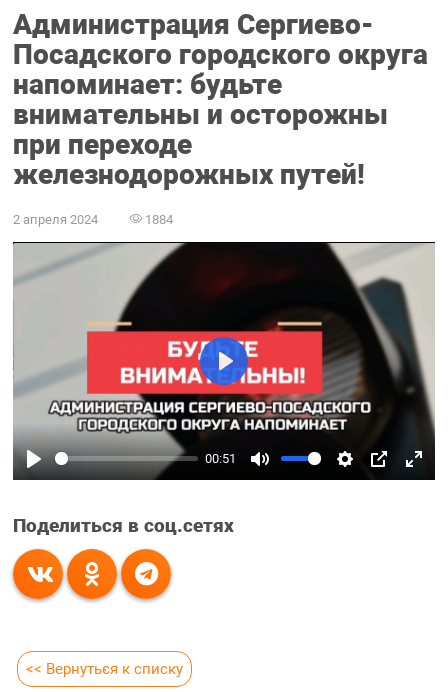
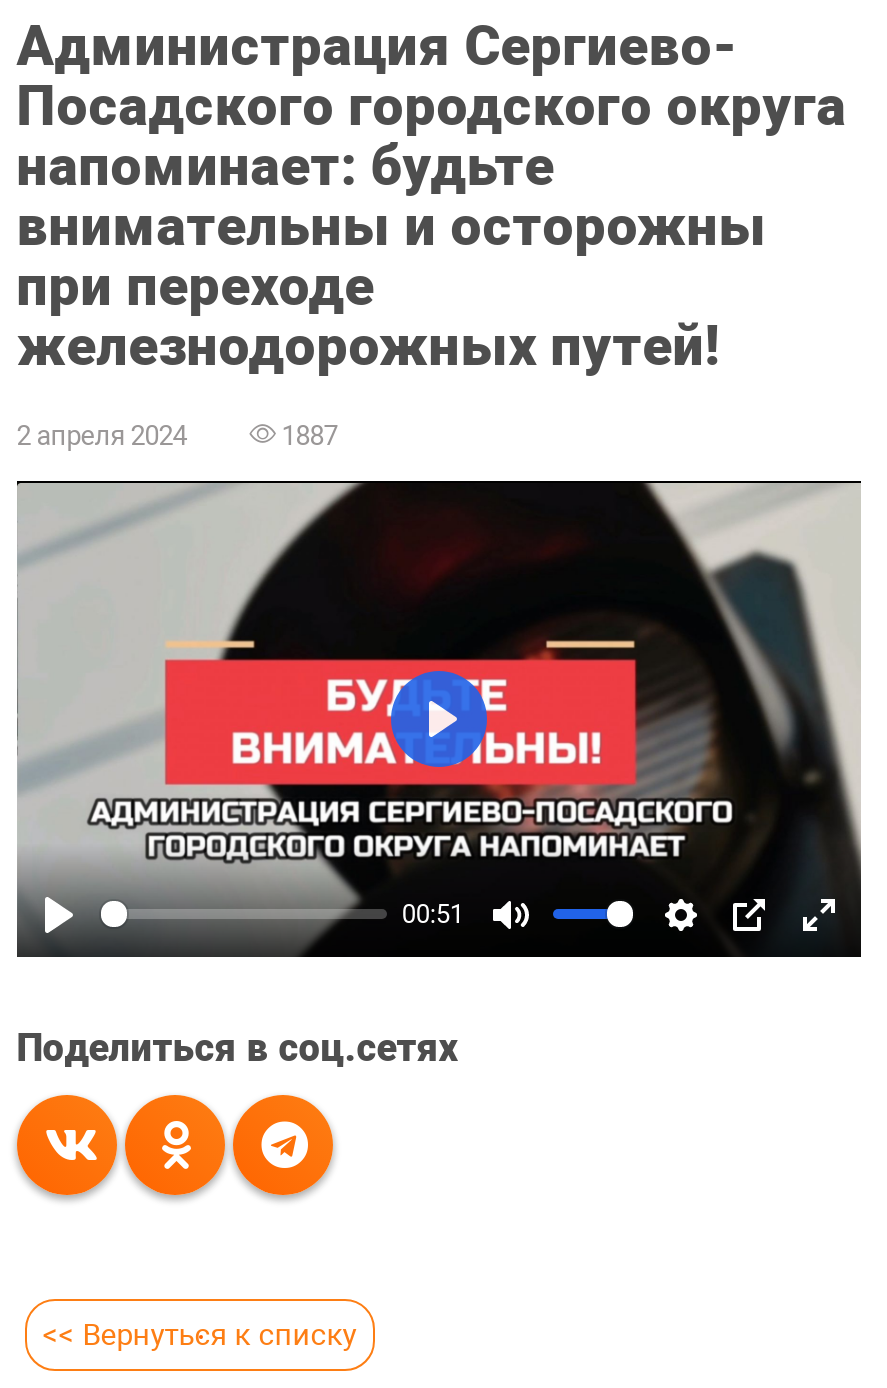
- 1884
+ 1887
